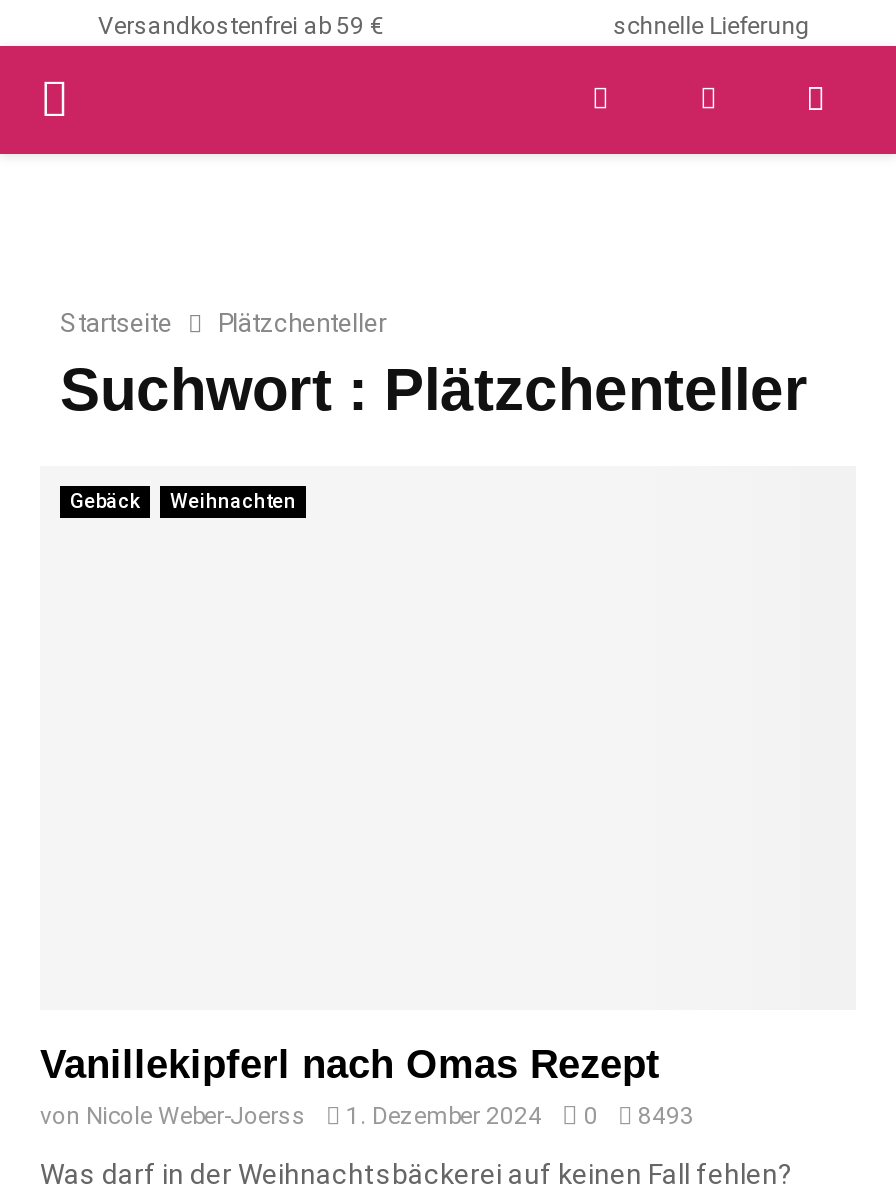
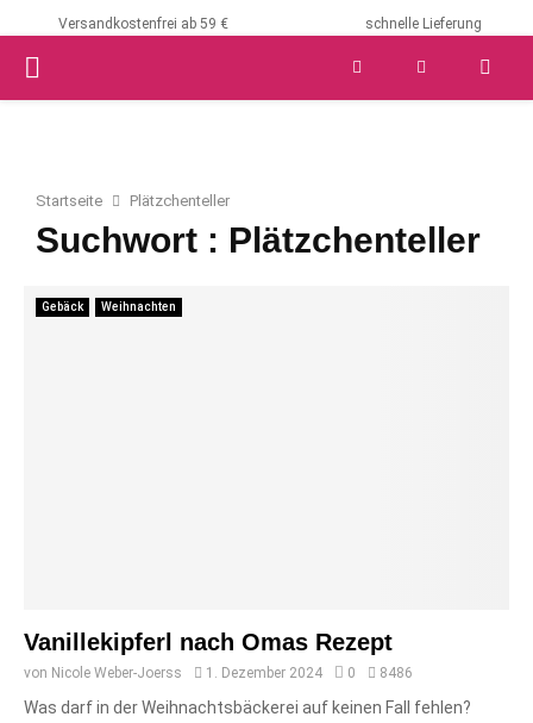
- von Nicole Weber-Joerss 1. Dezember 2024 0 8493
+ von Nicole Weber-Joerss 1. Dezember 2024 0 8486
